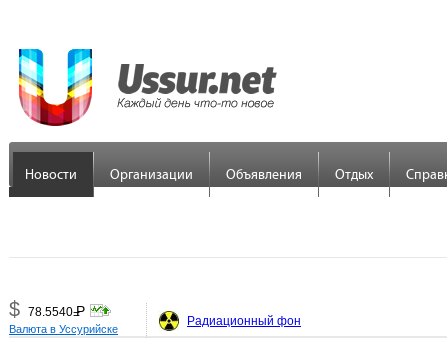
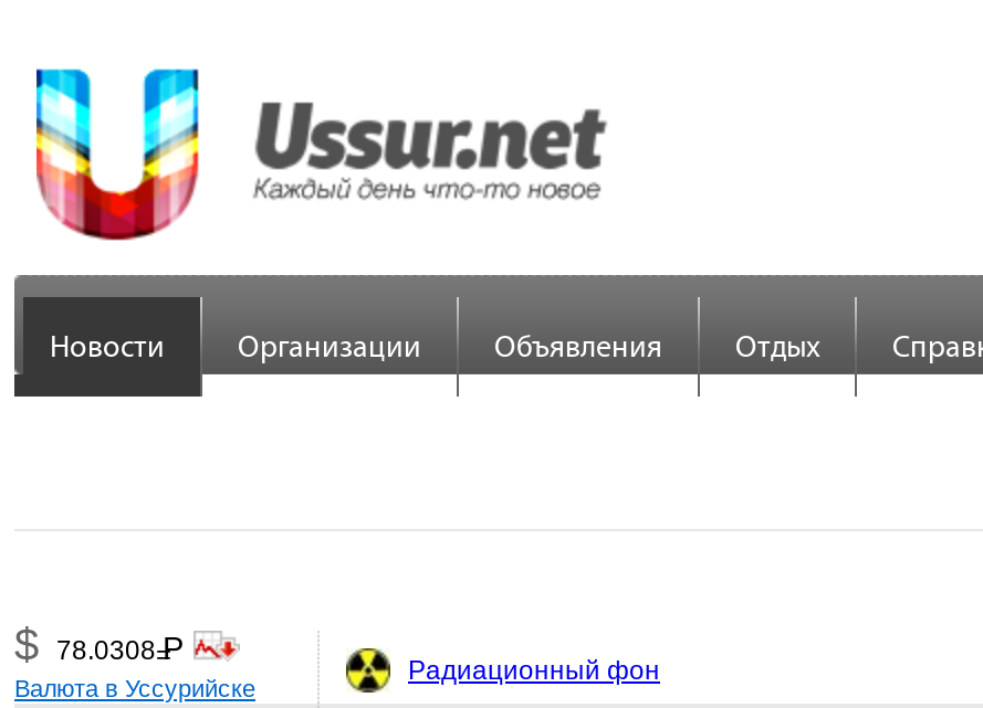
- $ 78.5540= Р
+ $ 78.0308= Р
